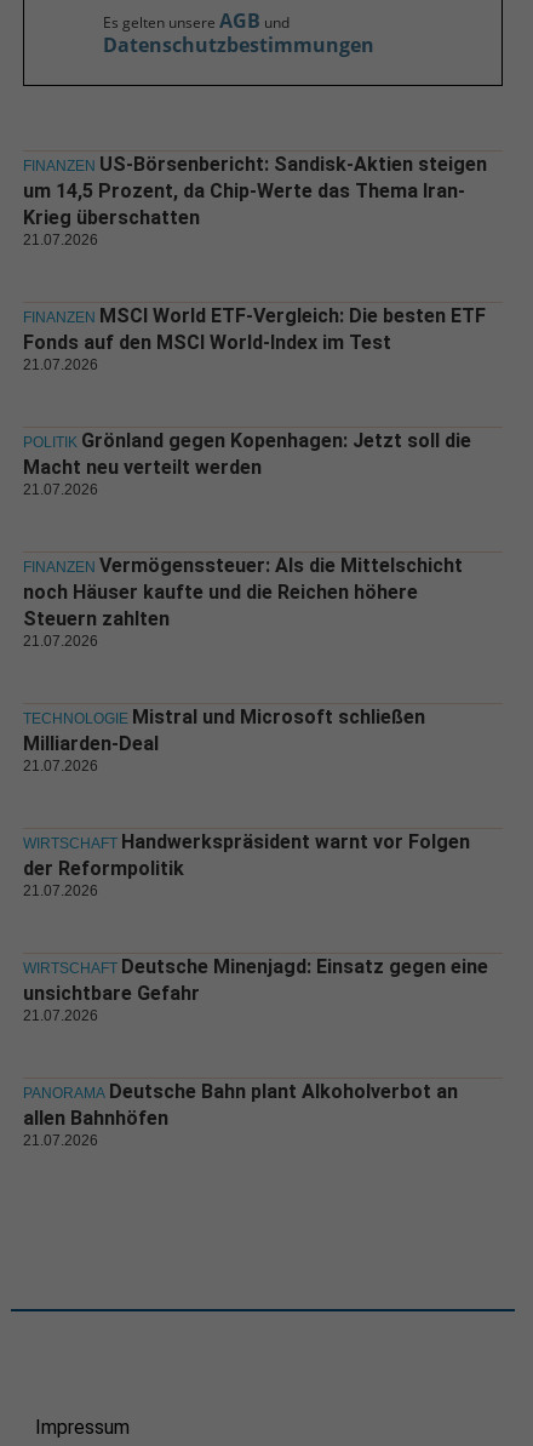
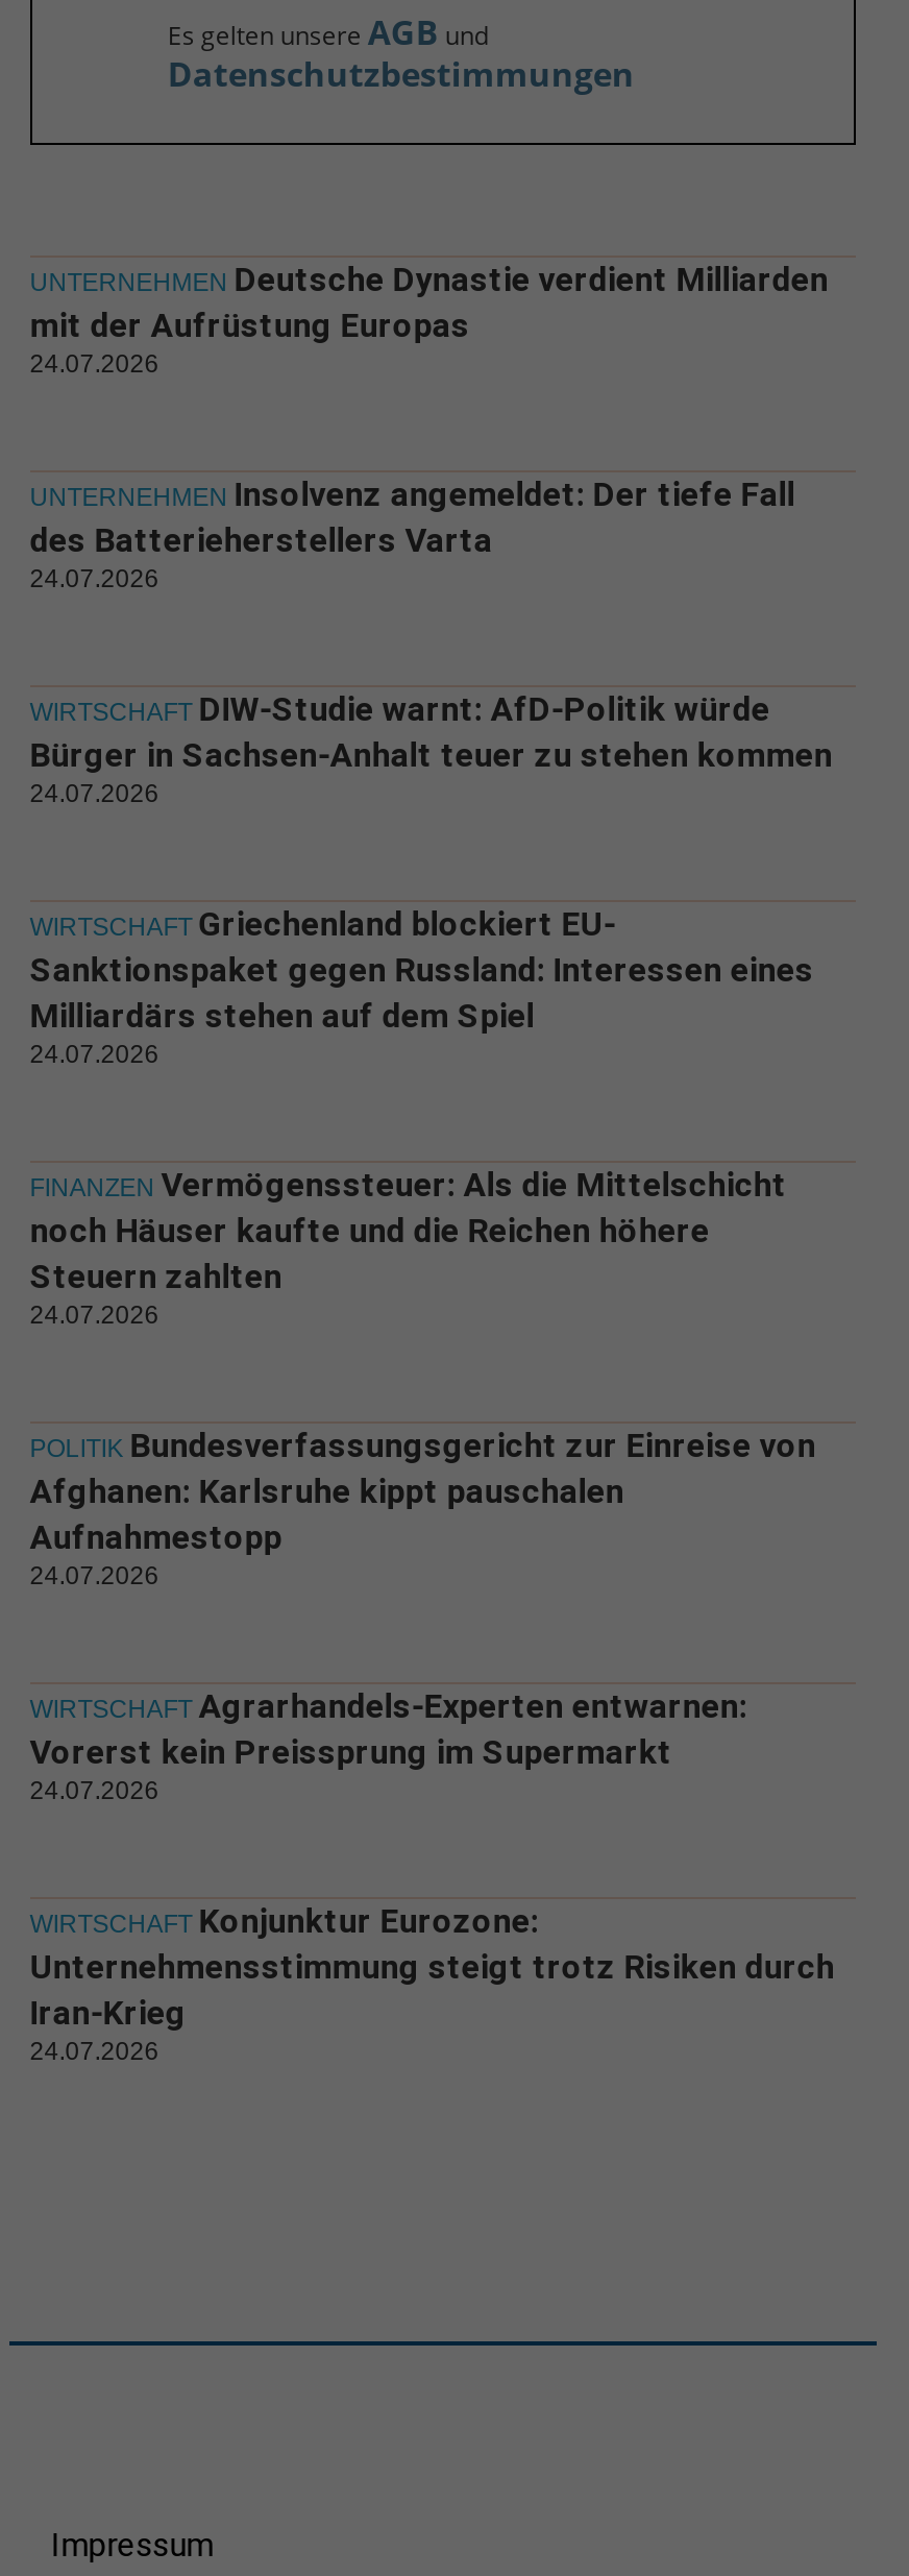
- FINANZEN US-Börsenbericht: Sandisk-Aktien steigen
- um 14,5 Prozent, da Chip-Werte das Thema Iran-
- Krieg überschatten
- 21.07.2026
- FINANZEN MSCI World ETF-Vergleich: Die besten ETF
- Fonds auf den MSCI World-Index im Test
- 21.07.2026
- POLITIK Grönland gegen Kopenhagen: Jetzt soll die
- Macht neu verteilt werden
- 21.07.2026
+ UNTERNEHMEN Deutsche Dynastie verdient Milliarden
+ mit der Aufrüstung Europas
+ 24.07.2026
+ UNTERNEHMEN Insolvenz angemeldet: Der tiefe Fall
+ des Batterieherstellers Varta
+ 24.07.2026
+ WIRTSCHAFT DIW-Studie warnt: AfD-Politik würde
+ Bürger in Sachsen-Anhalt teuer zu stehen kommen
+ 24.07.2026
+ WIRTSCHAFT Griechenland blockiert EU-
+ Sanktionspaket gegen Russland: Interessen eines
+ Milliardärs stehen auf dem Spiel
+ 24.07.2026

moved down: FINANZEN Vermögenssteuer: Als die Mittelschicht | noch Häuser kaufte und die Reichen höhere | Steuern zahlten

- 21.07.2026
- TECHNOLOGIE Mistral und Microsoft schließen
- Milliarden-Deal
- 21.07.2026
- WIRTSCHAFT Handwerkspräsident warnt vor Folgen
- der Reformpolitik
- 21.07.2026
- WIRTSCHAFT Deutsche Minenjagd: Einsatz gegen eine
- unsichtbare Gefahr
- 21.07.2026
- PANORAMA Deutsche Bahn plant Alkoholverbot an
- allen Bahnhöfen
- 21.07.2026
+ 24.07.2026
+ POLITIK Bundesverfassungsgericht zur Einreise von
+ Afghanen: Karlsruhe kippt pauschalen
+ Aufnahmestopp
+ 24.07.2026
+ WIRTSCHAFT Agrarhandels-Experten entwarnen:
+ Vorerst kein Preissprung im Supermarkt
+ 24.07.2026
+ WIRTSCHAFT Konjunktur Eurozone:
+ Unternehmensstimmung steigt trotz Risiken durch
+ Iran-Krieg
+ 24.07.2026
